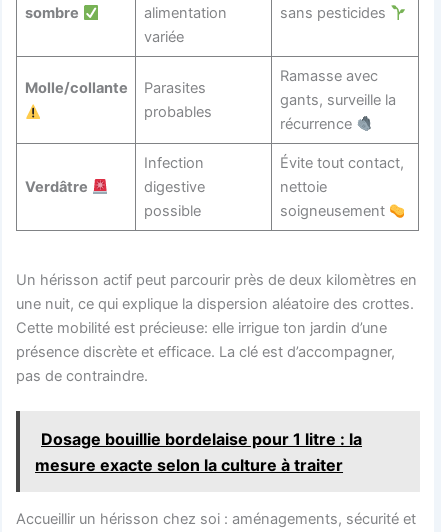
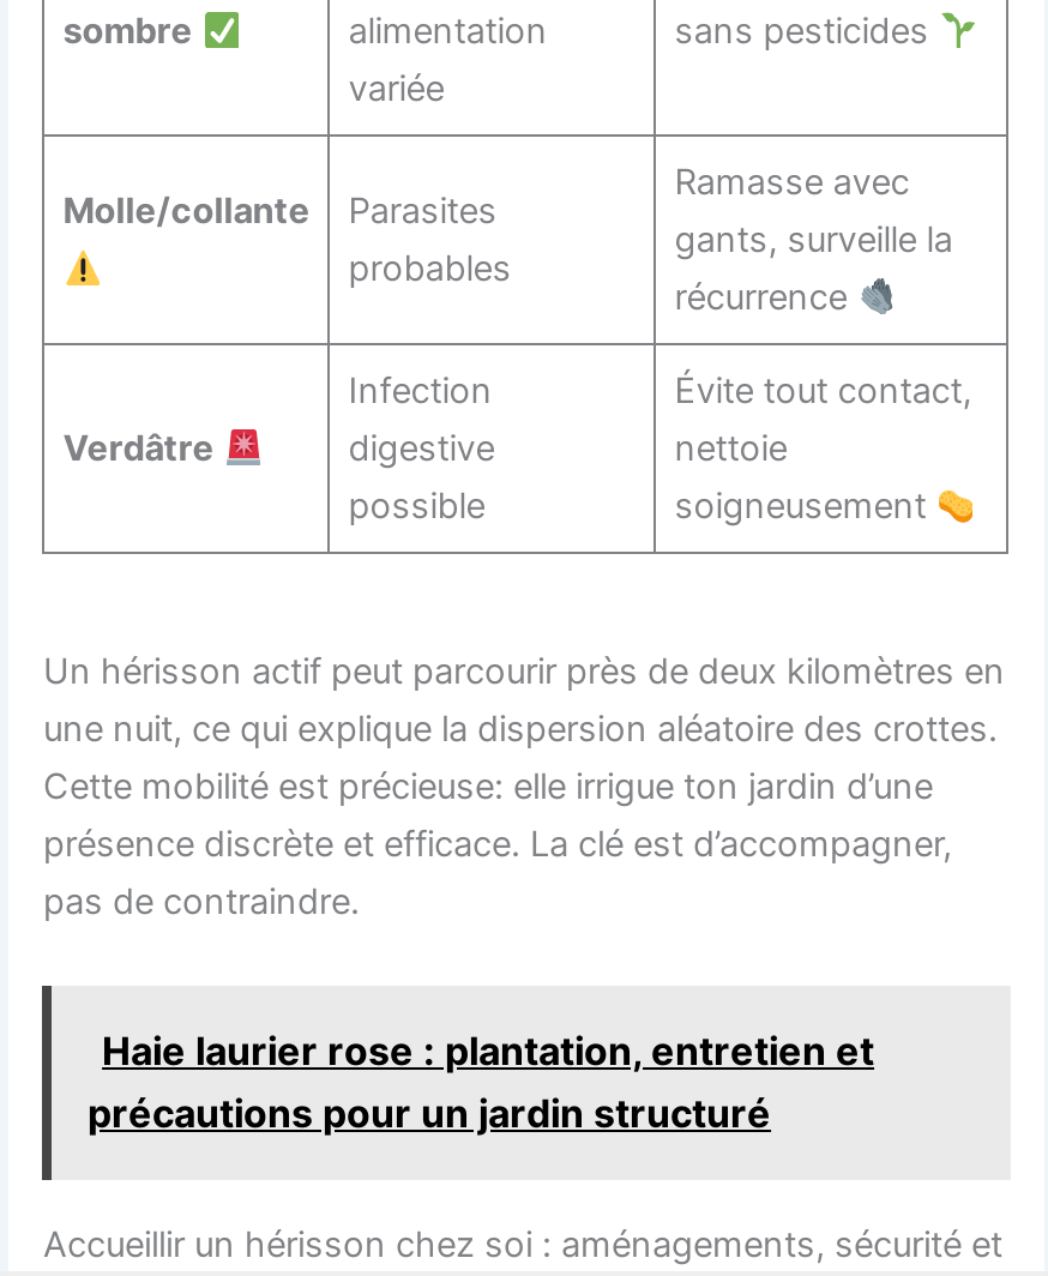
- Dosage bouillie bordelaise pour 1 litre : la
- mesure exacte selon la culture à traiter
+ Haie laurier rose : plantation, entretien et
+ précautions pour un jardin structuré
